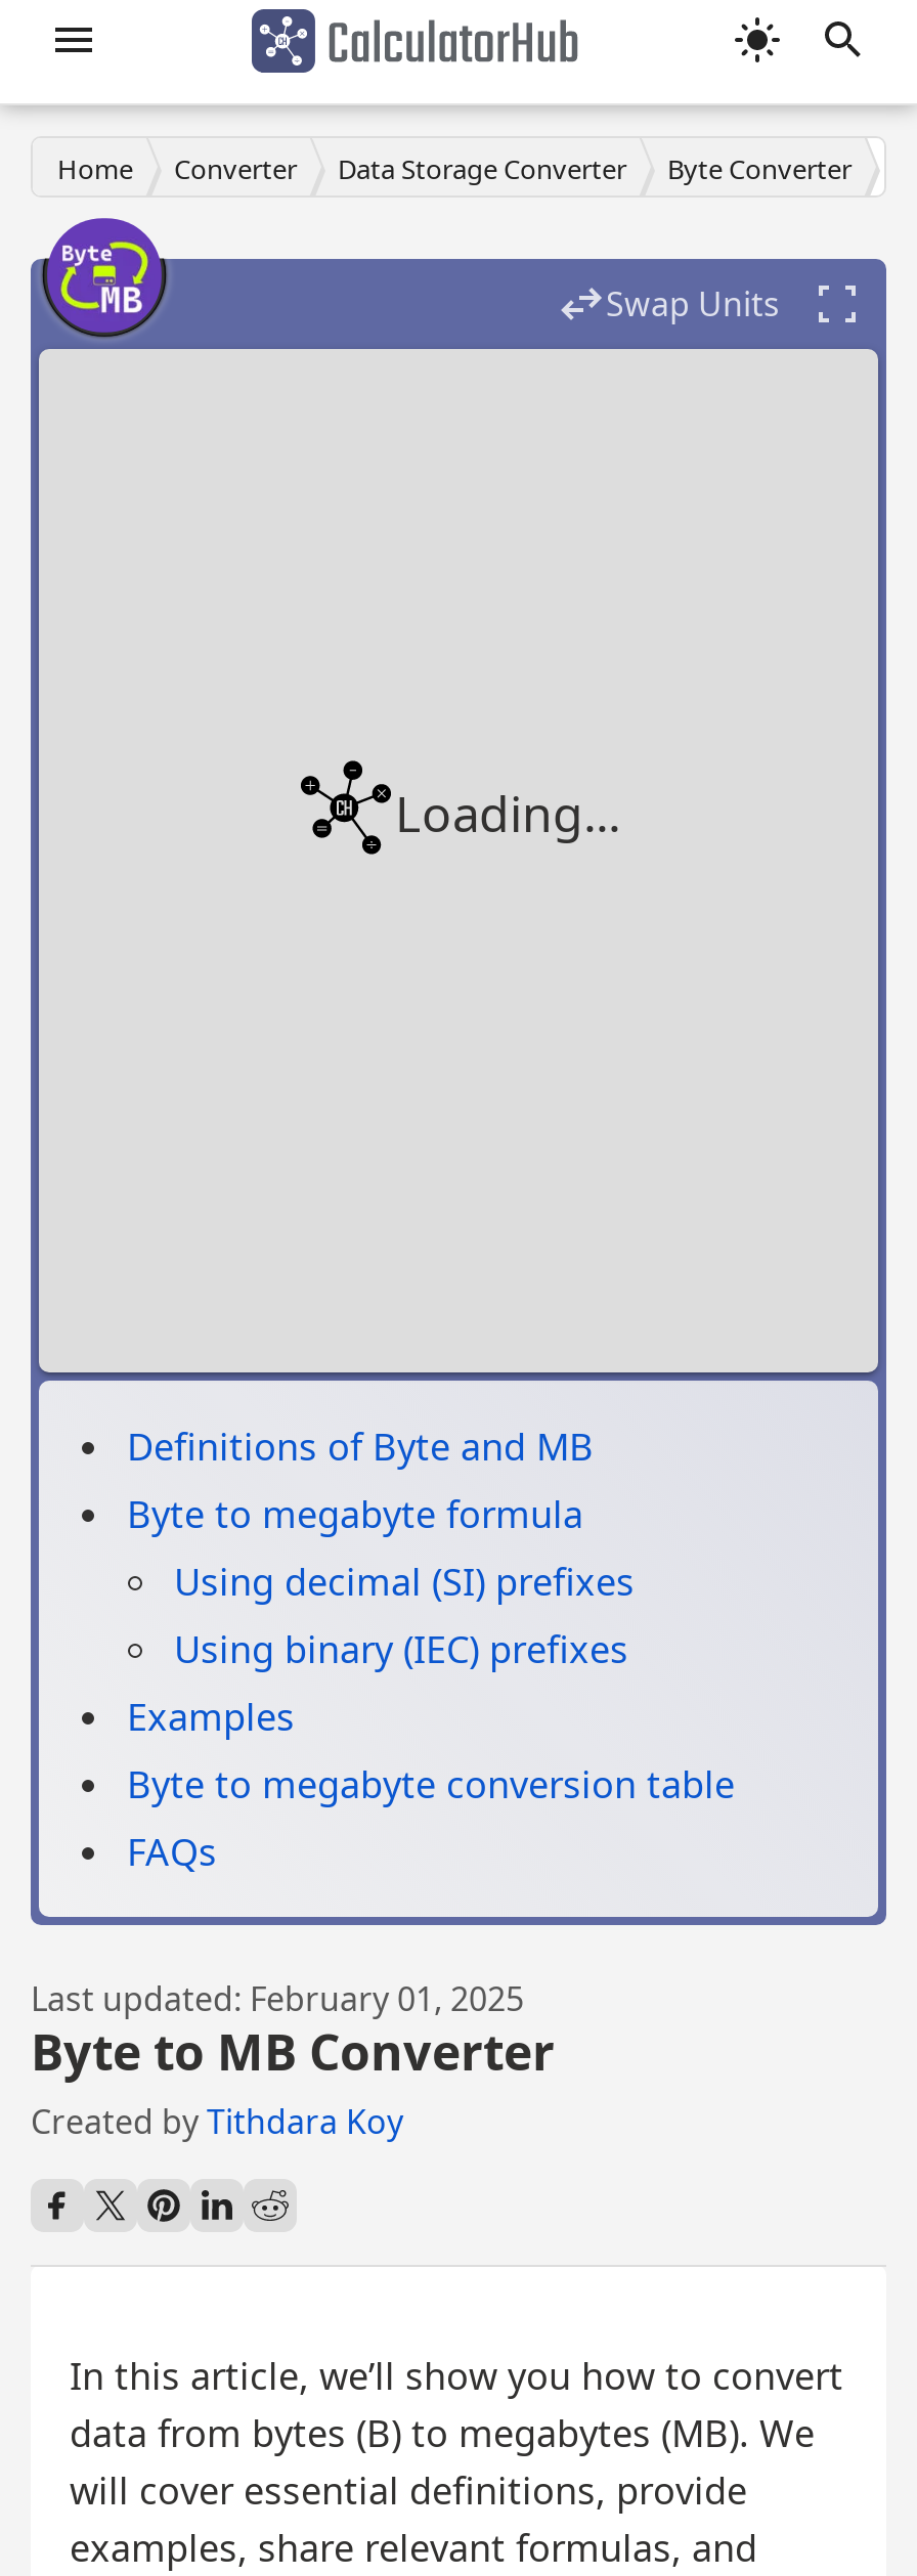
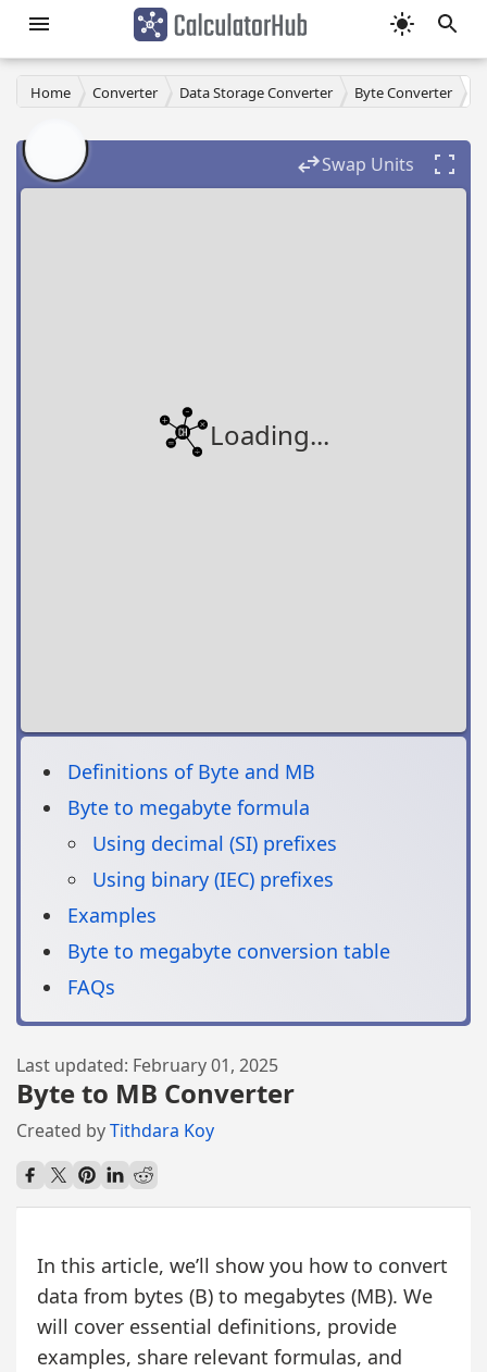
- [image]
+ [image]
